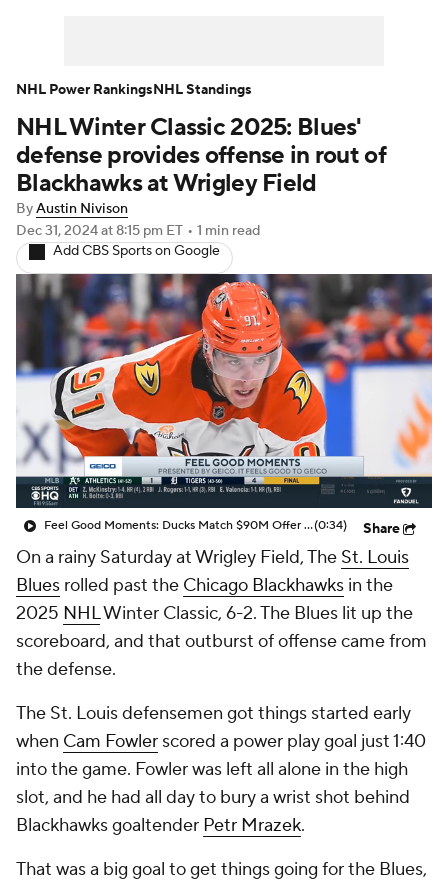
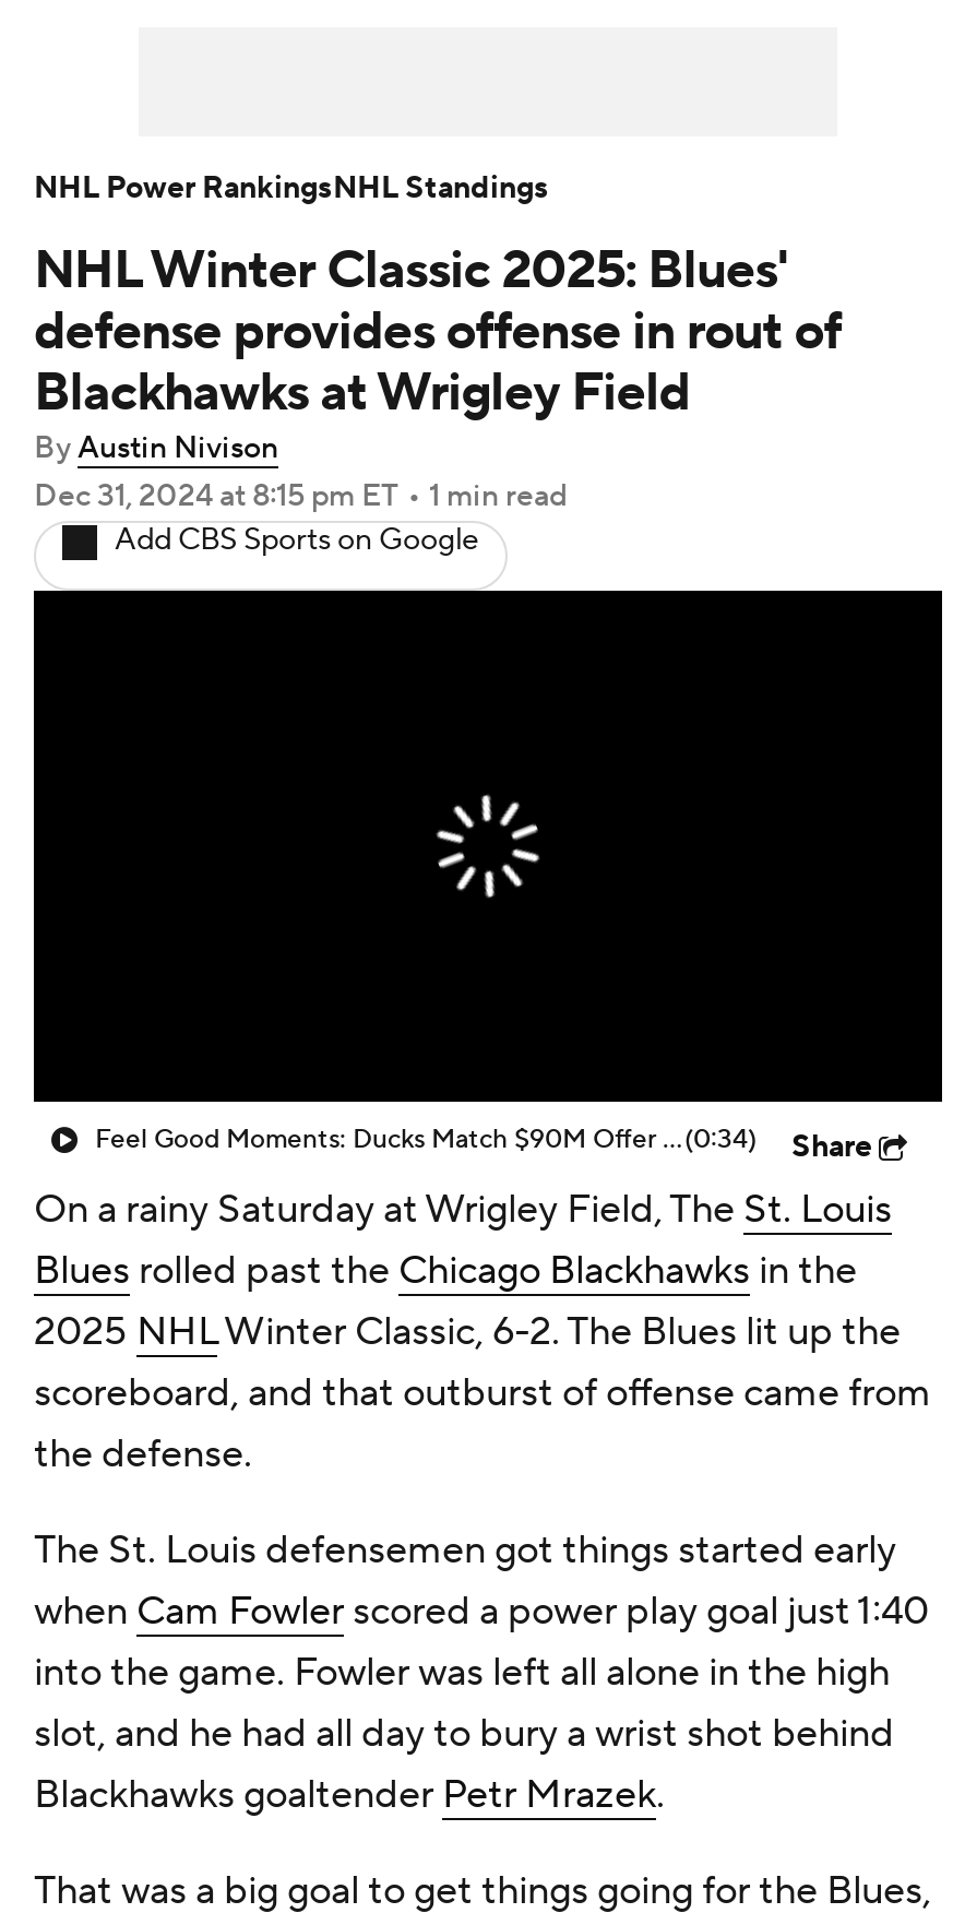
- [image]
